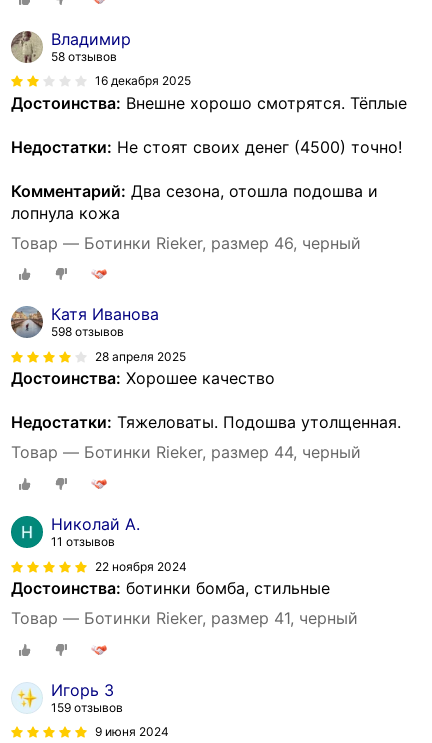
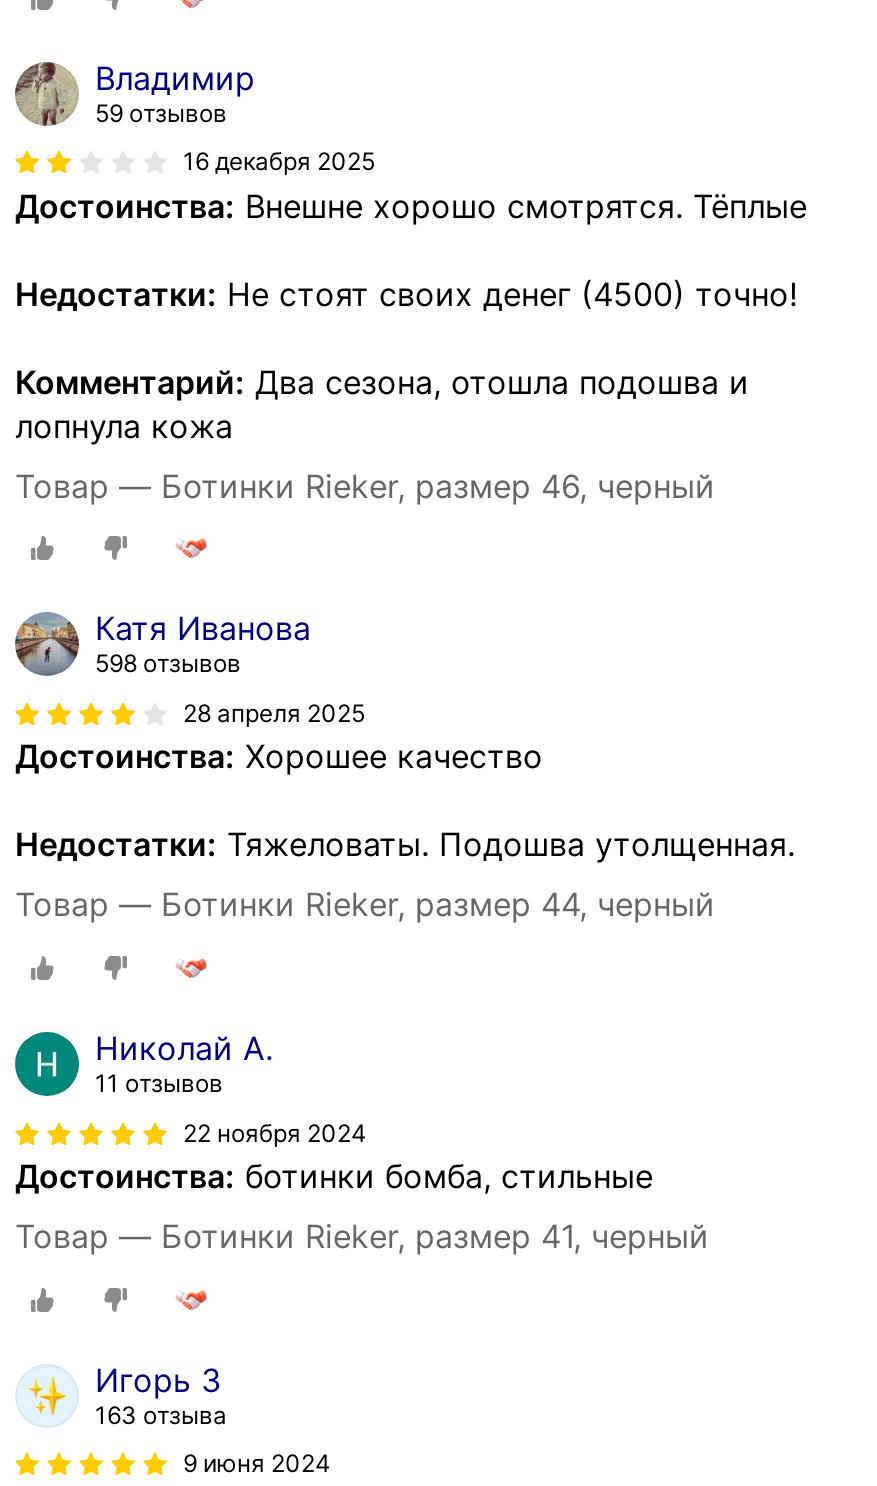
- 58 отзывов
+ 59 отзывов

- 159 отзывов
+ 163 отзыва
